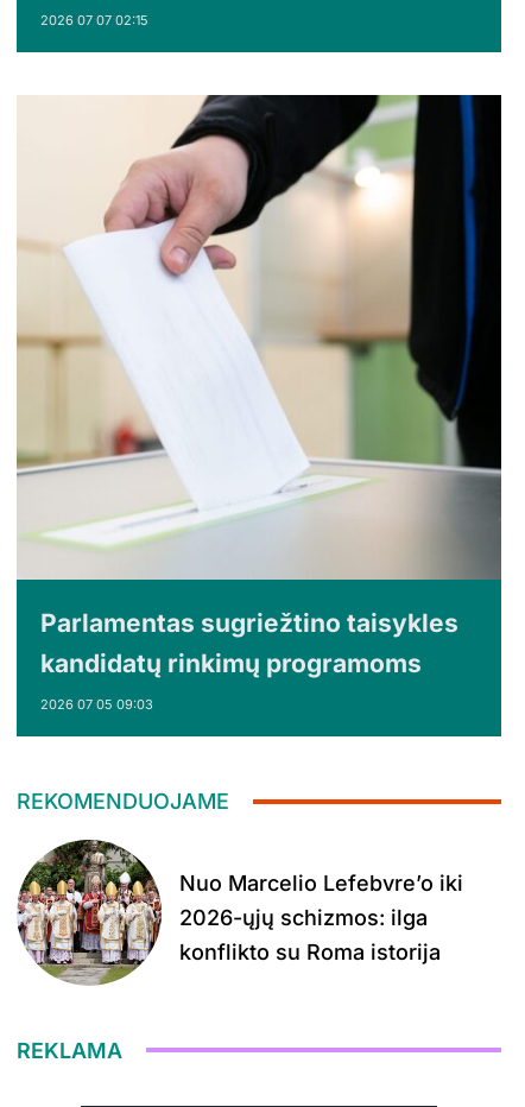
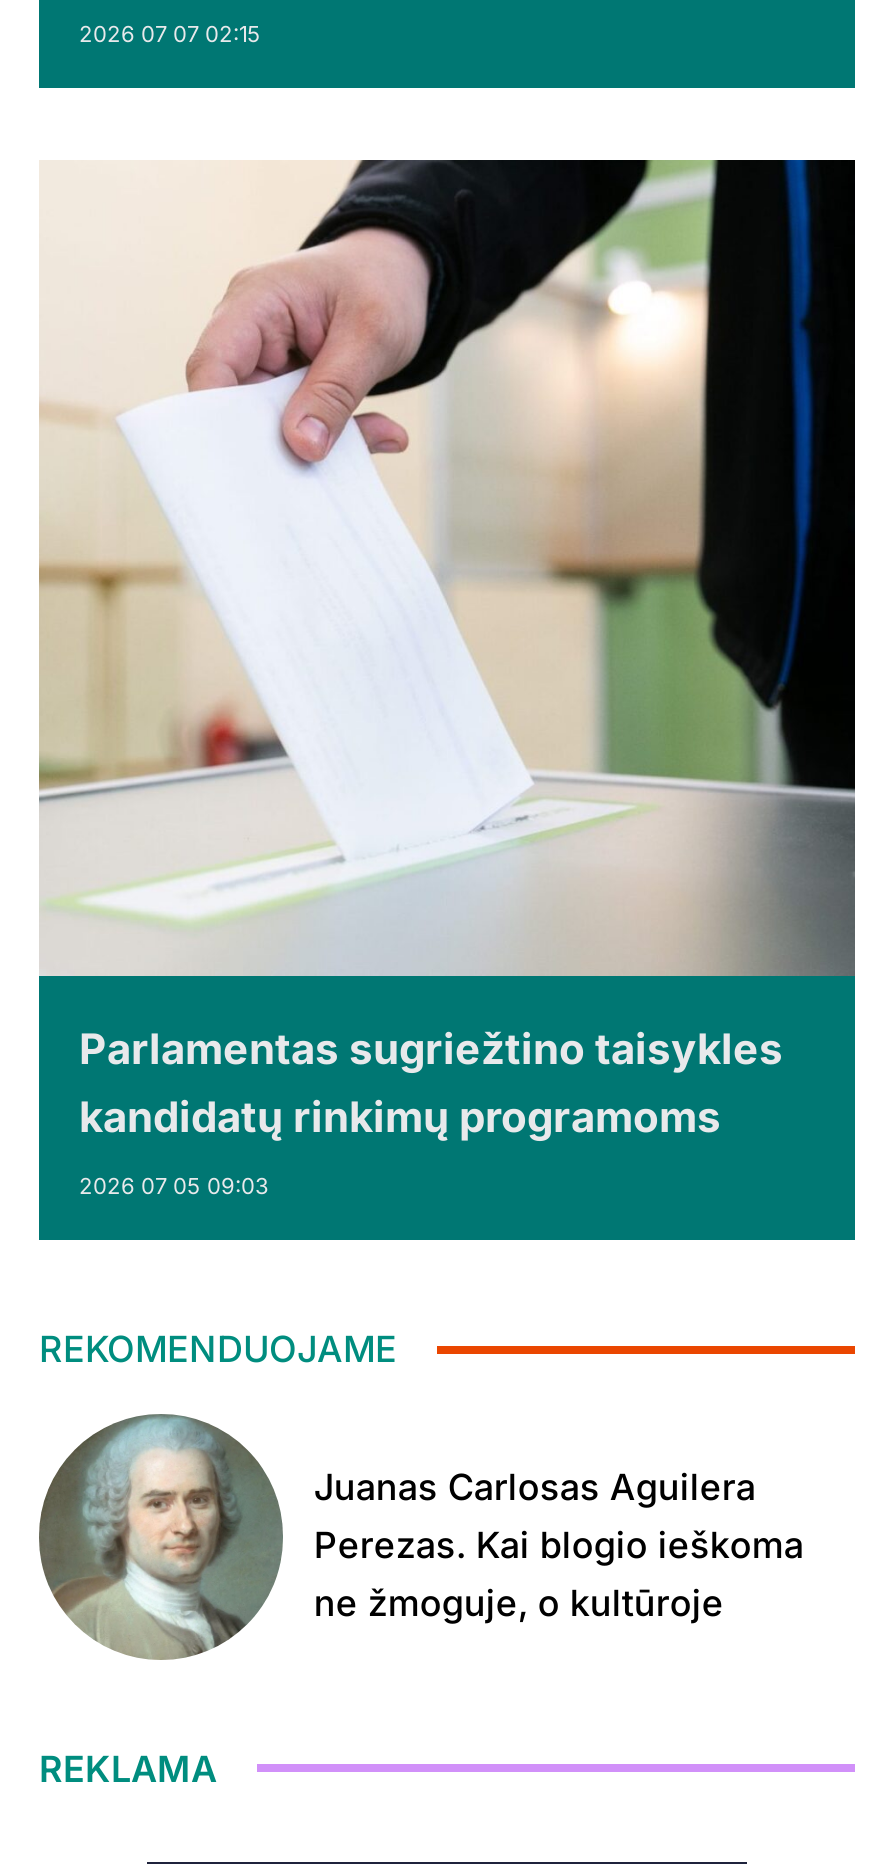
- [image]
- Nuo Marcelio Lefebvre’o iki
- 2026-ųjų schizmos: ilga
- konflikto su Roma istorija
+ [image]
+ Juanas Carlosas Aguilera
+ Perezas. Kai blogio ieškoma
+ ne žmoguje, o kultūroje
